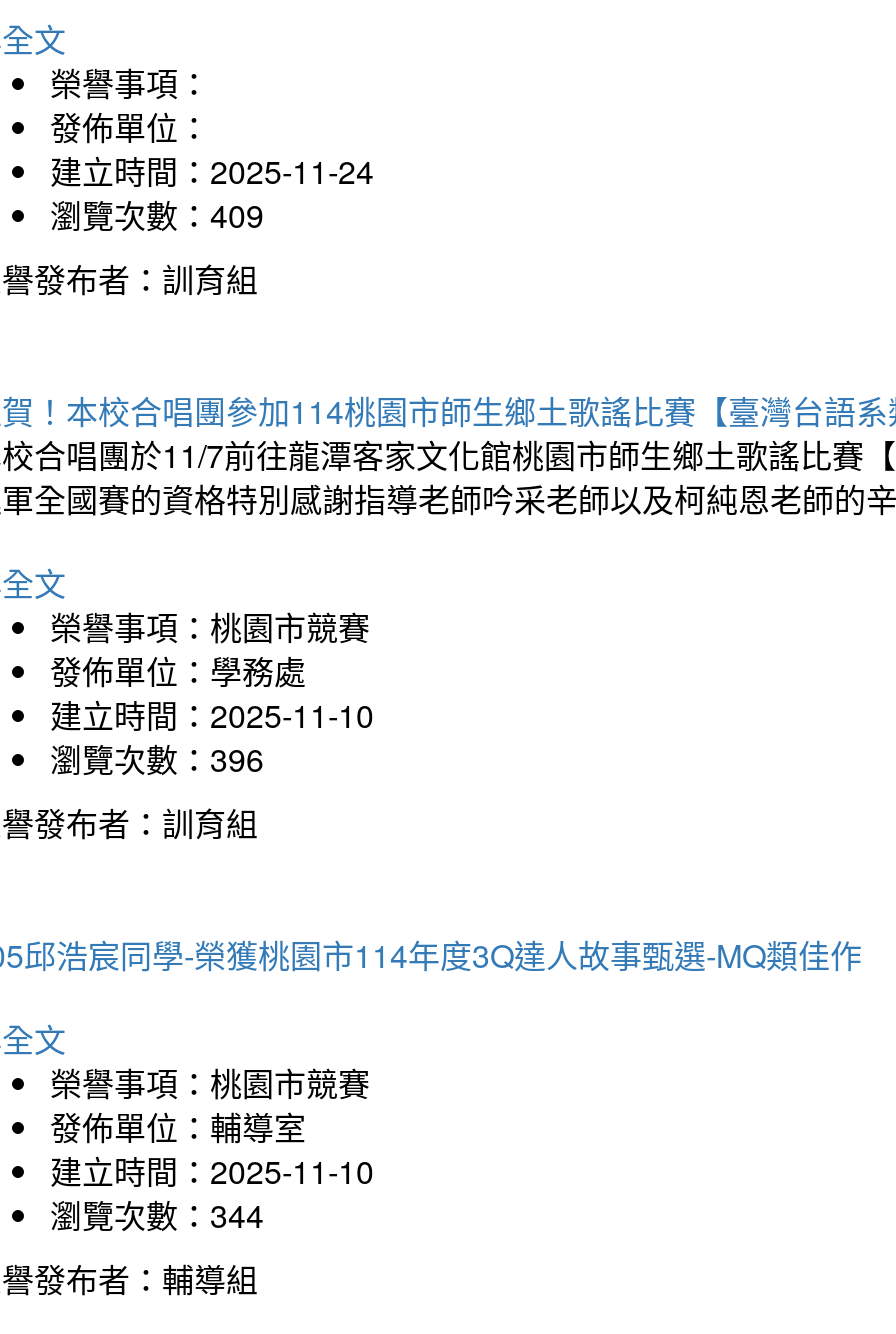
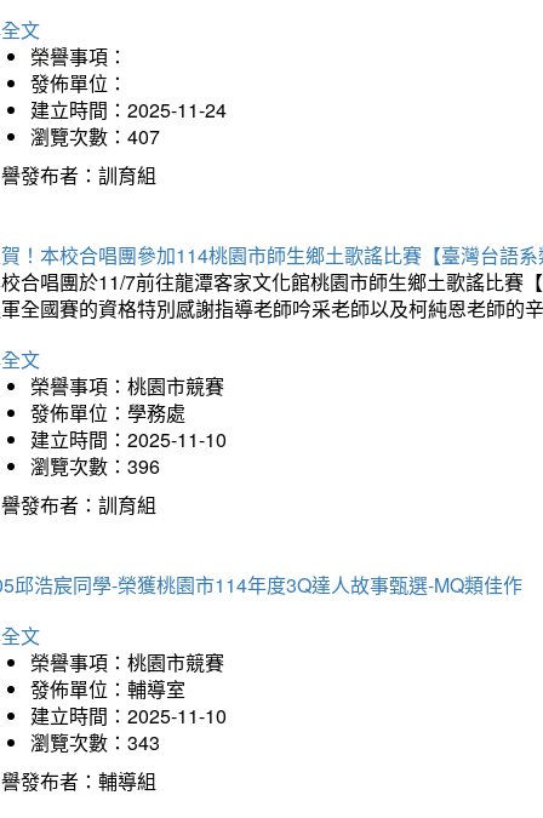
- 瀏覽次數：409
+ 瀏覽次數：407

- 瀏覽次數：344
+ 瀏覽次數：343
